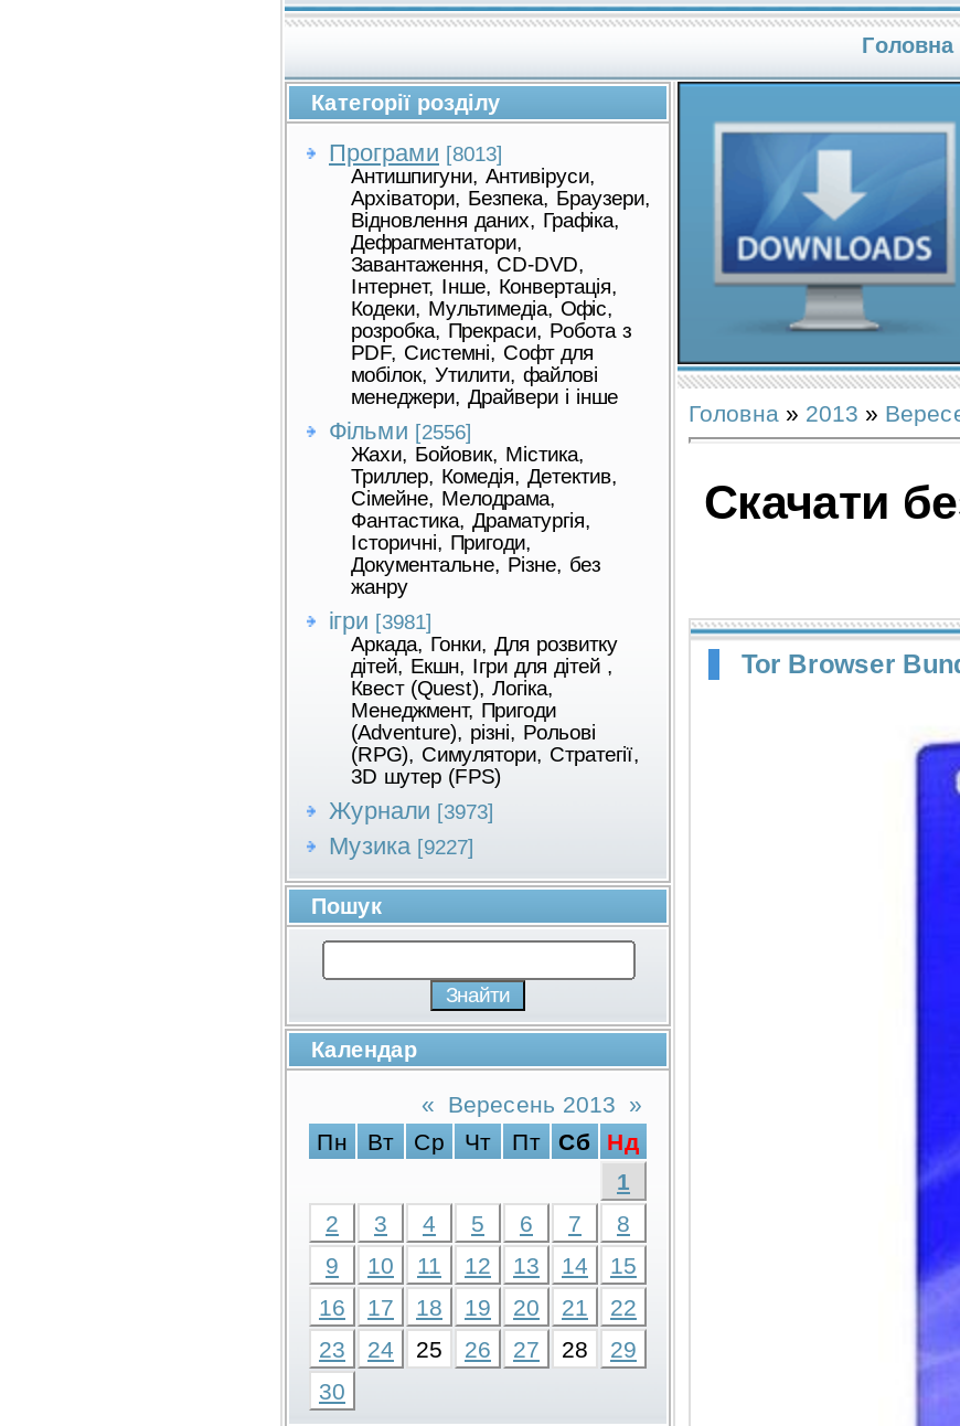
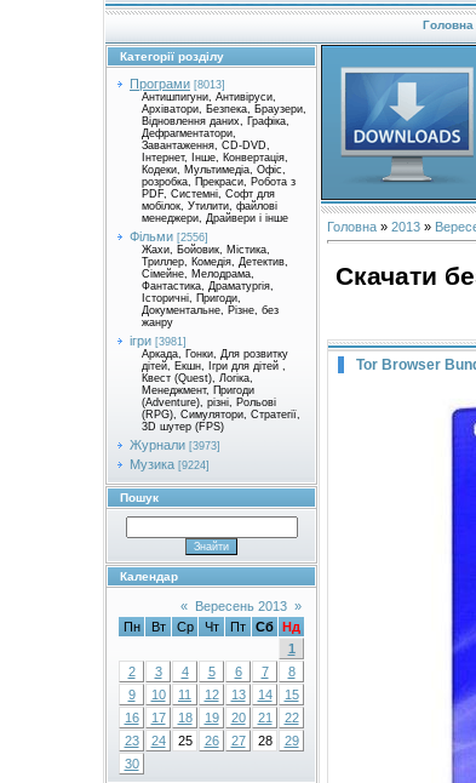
- Музика [9227]
+ Музика [9224]
